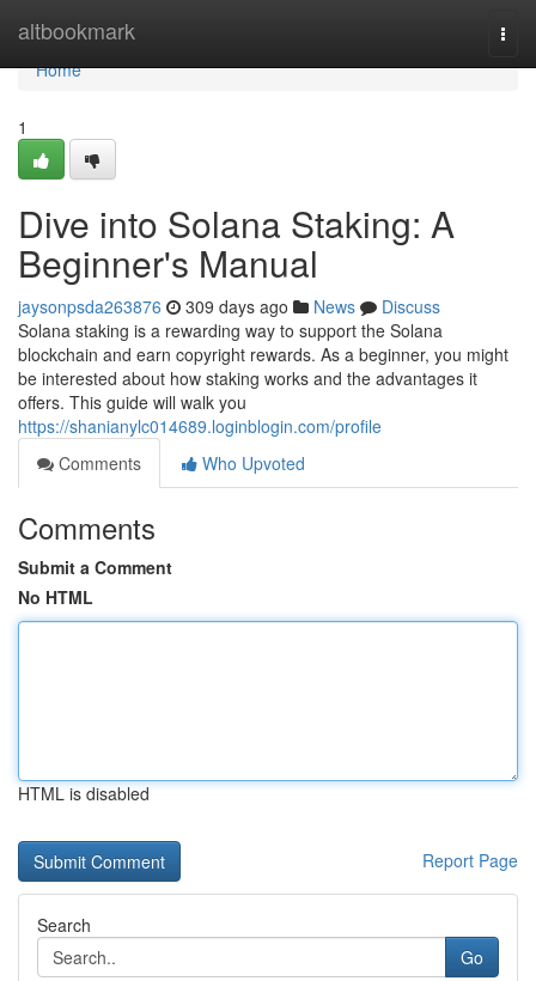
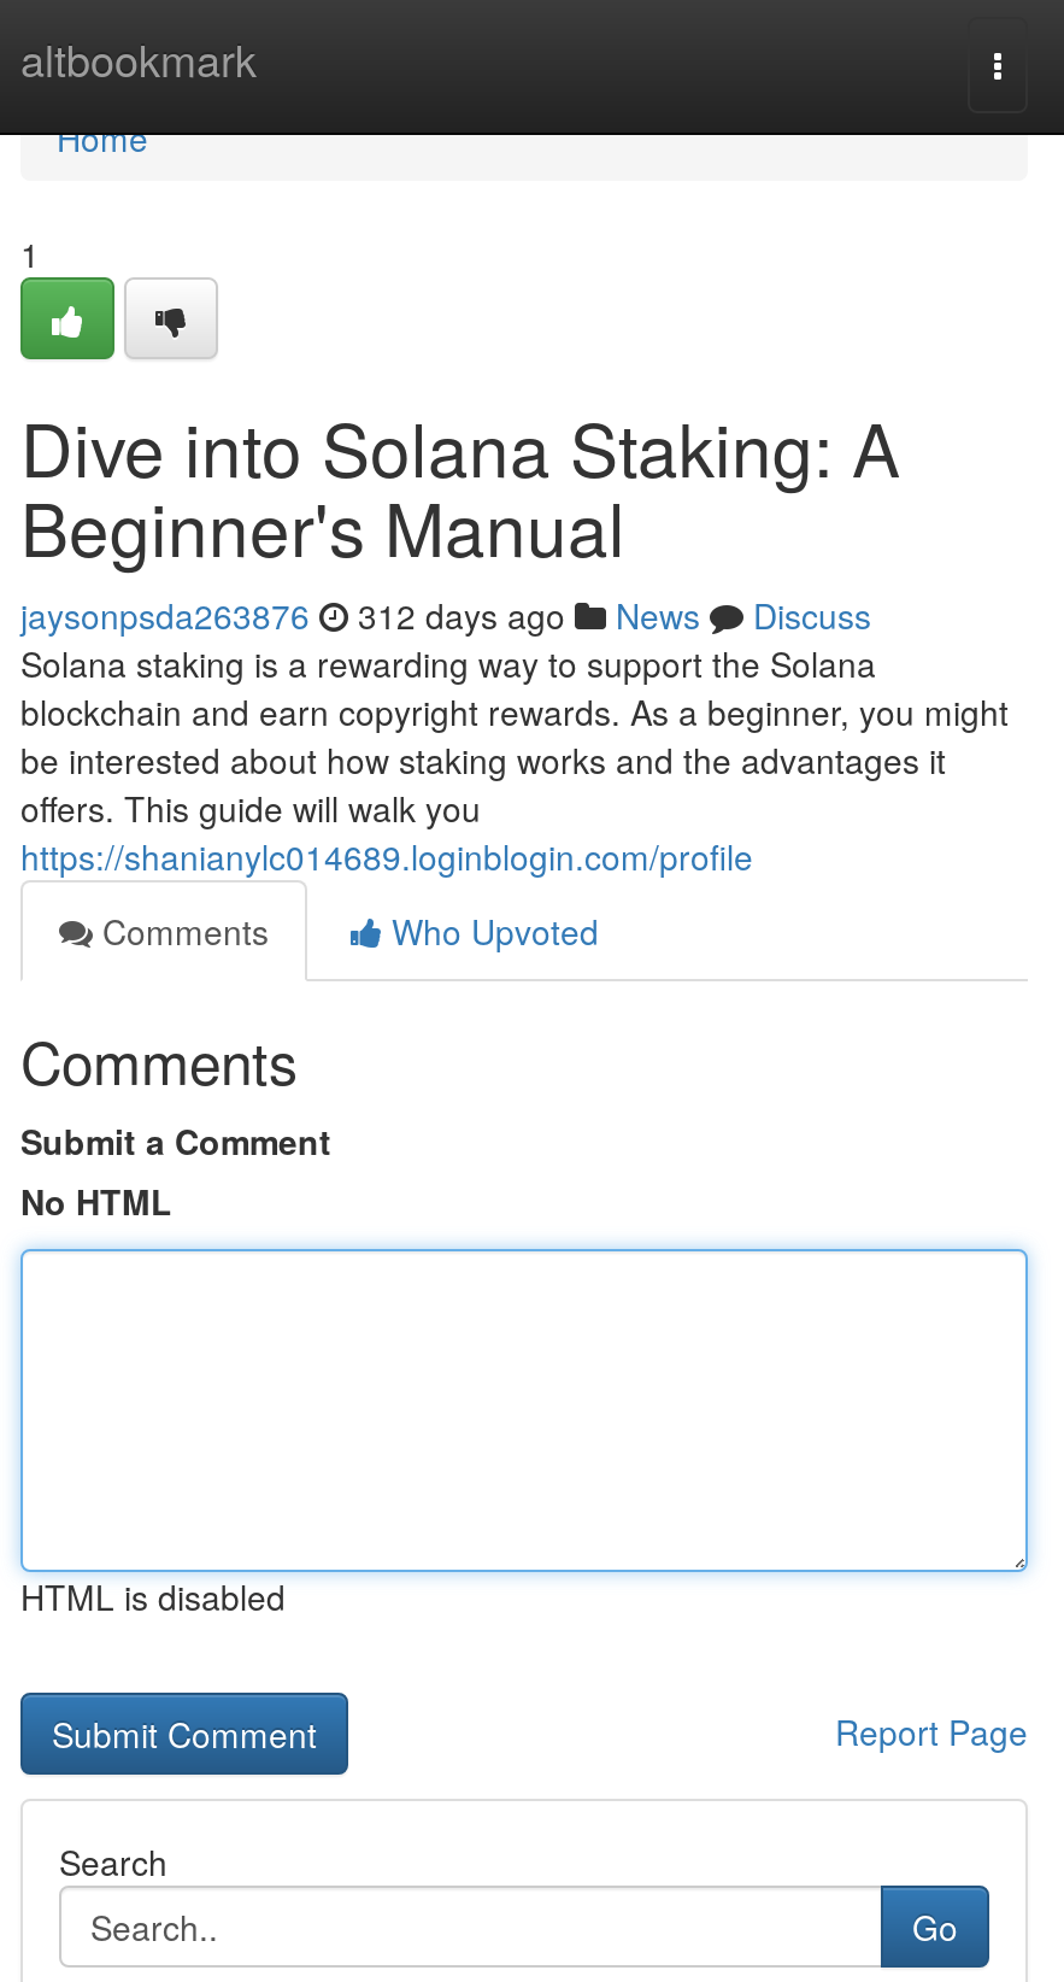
- jaysonpsda263876 309 days ago News Discuss
+ jaysonpsda263876 312 days ago News Discuss
